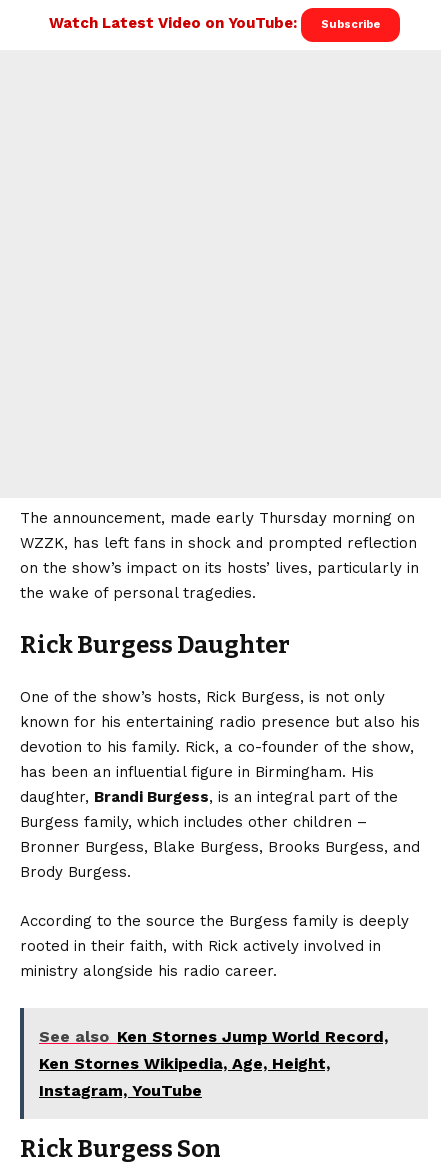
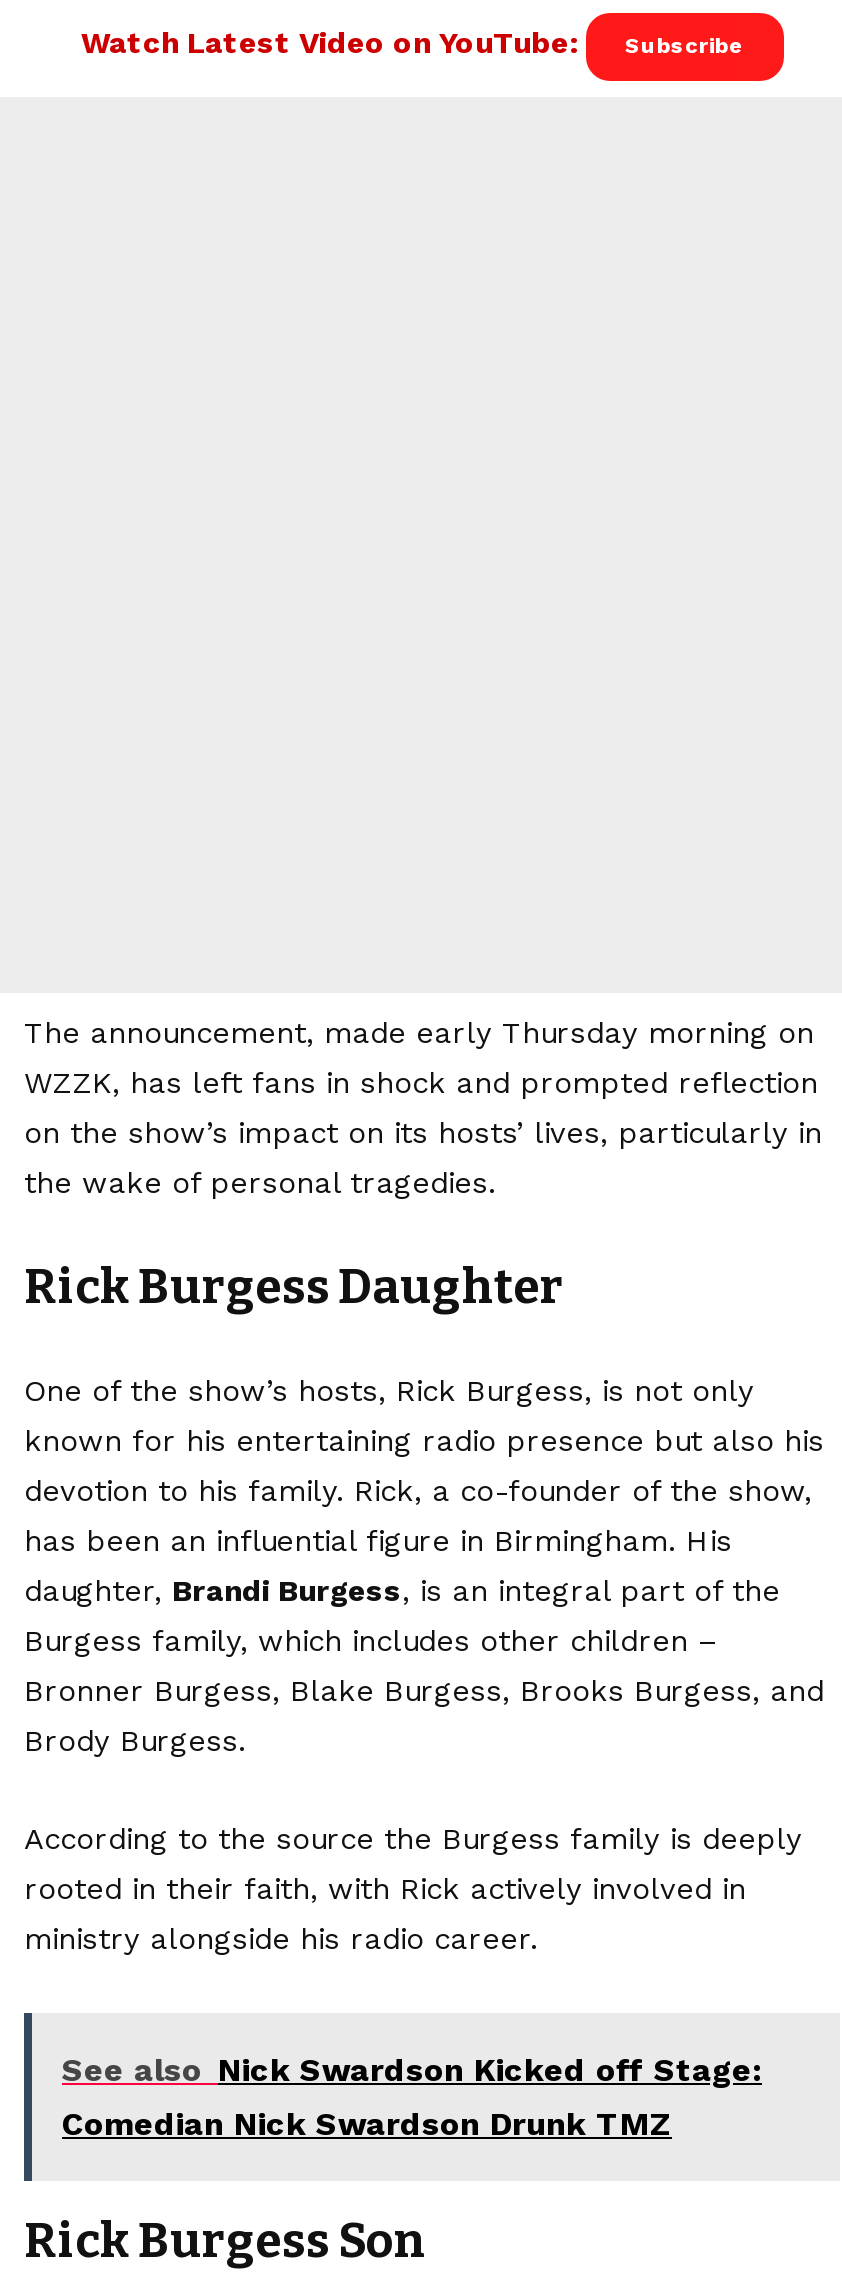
- See also Ken Stornes Jump World Record,
- Ken Stornes Wikipedia, Age, Height,
- Instagram, YouTube
+ See also Nick Swardson Kicked off Stage:
+ Comedian Nick Swardson Drunk TMZ
